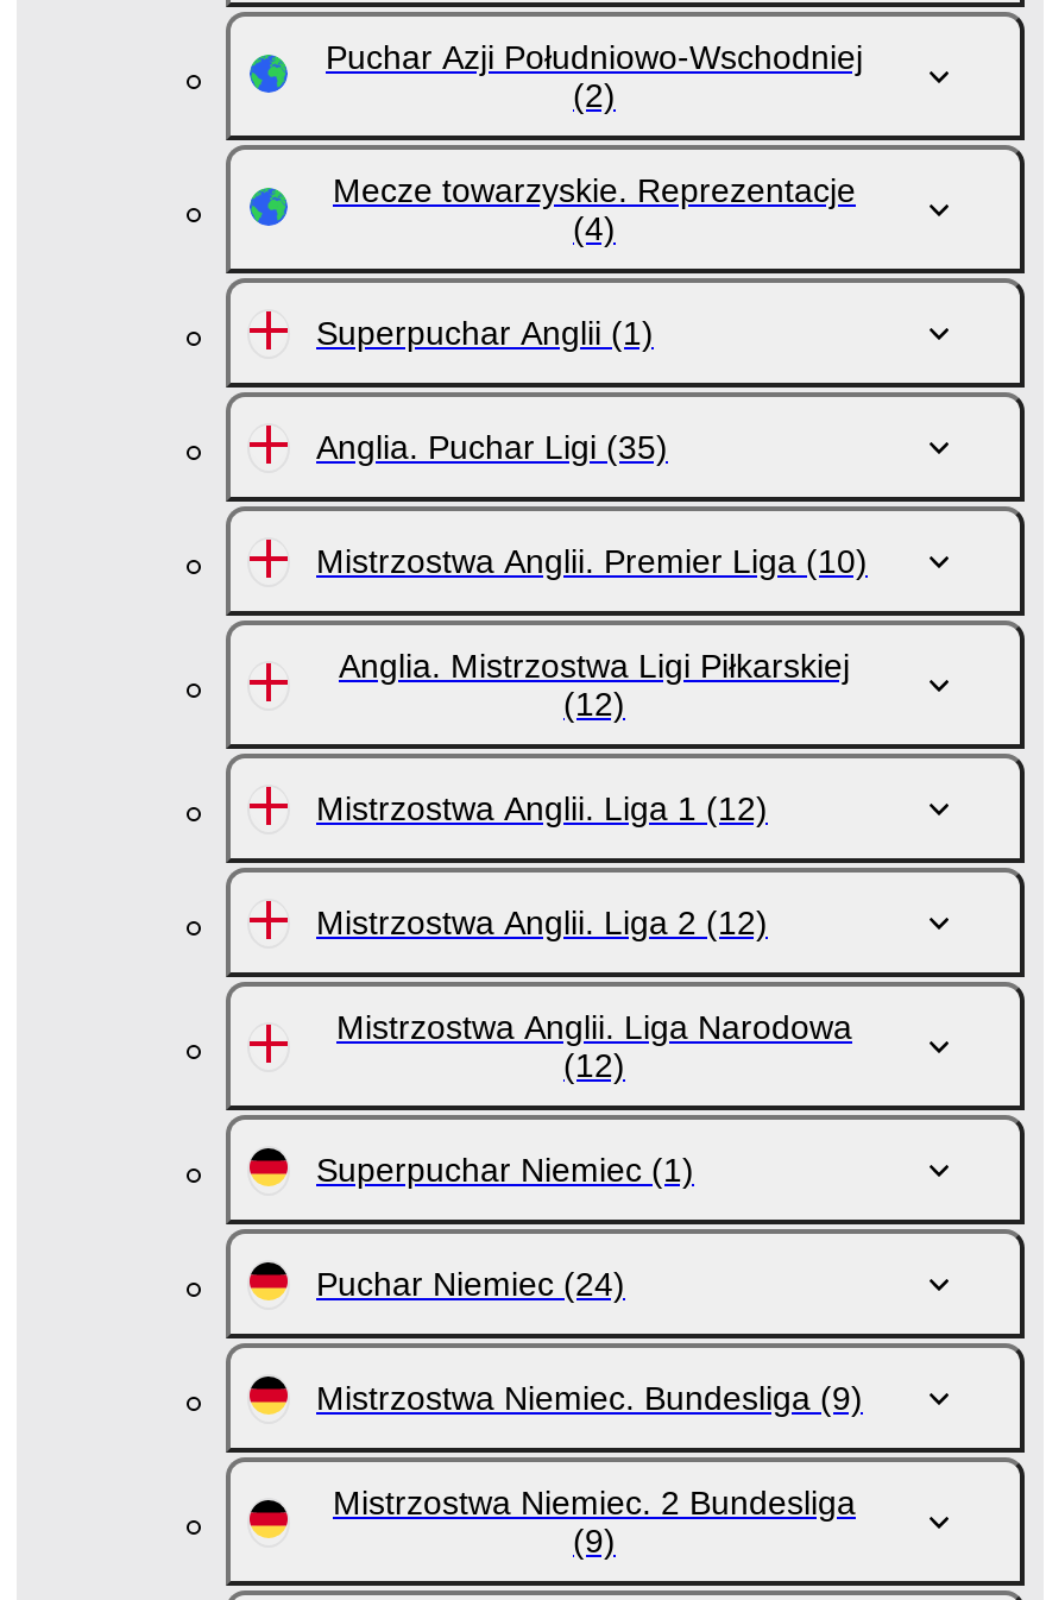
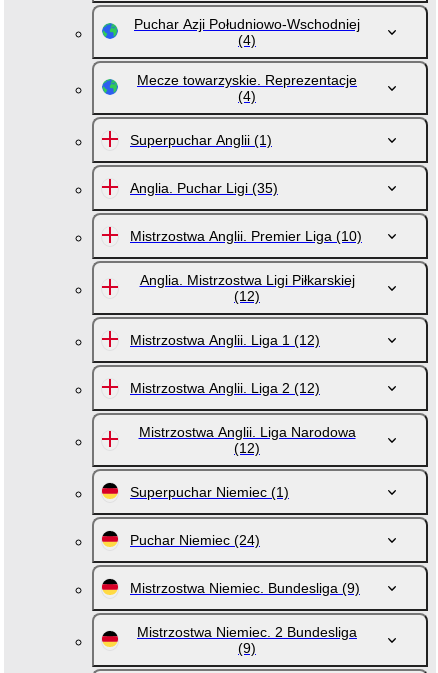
- (2)
+ (4)
